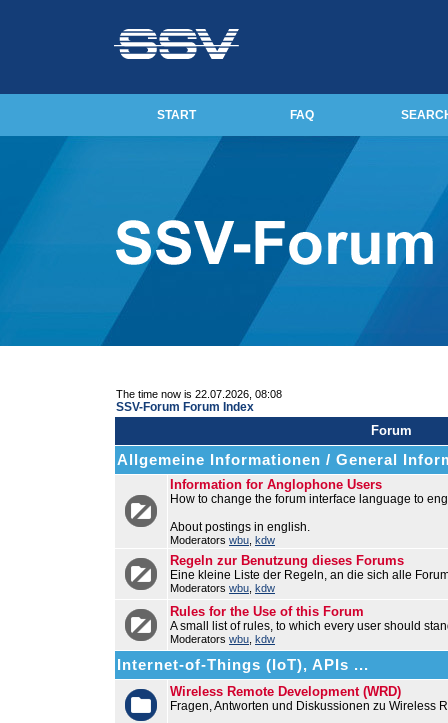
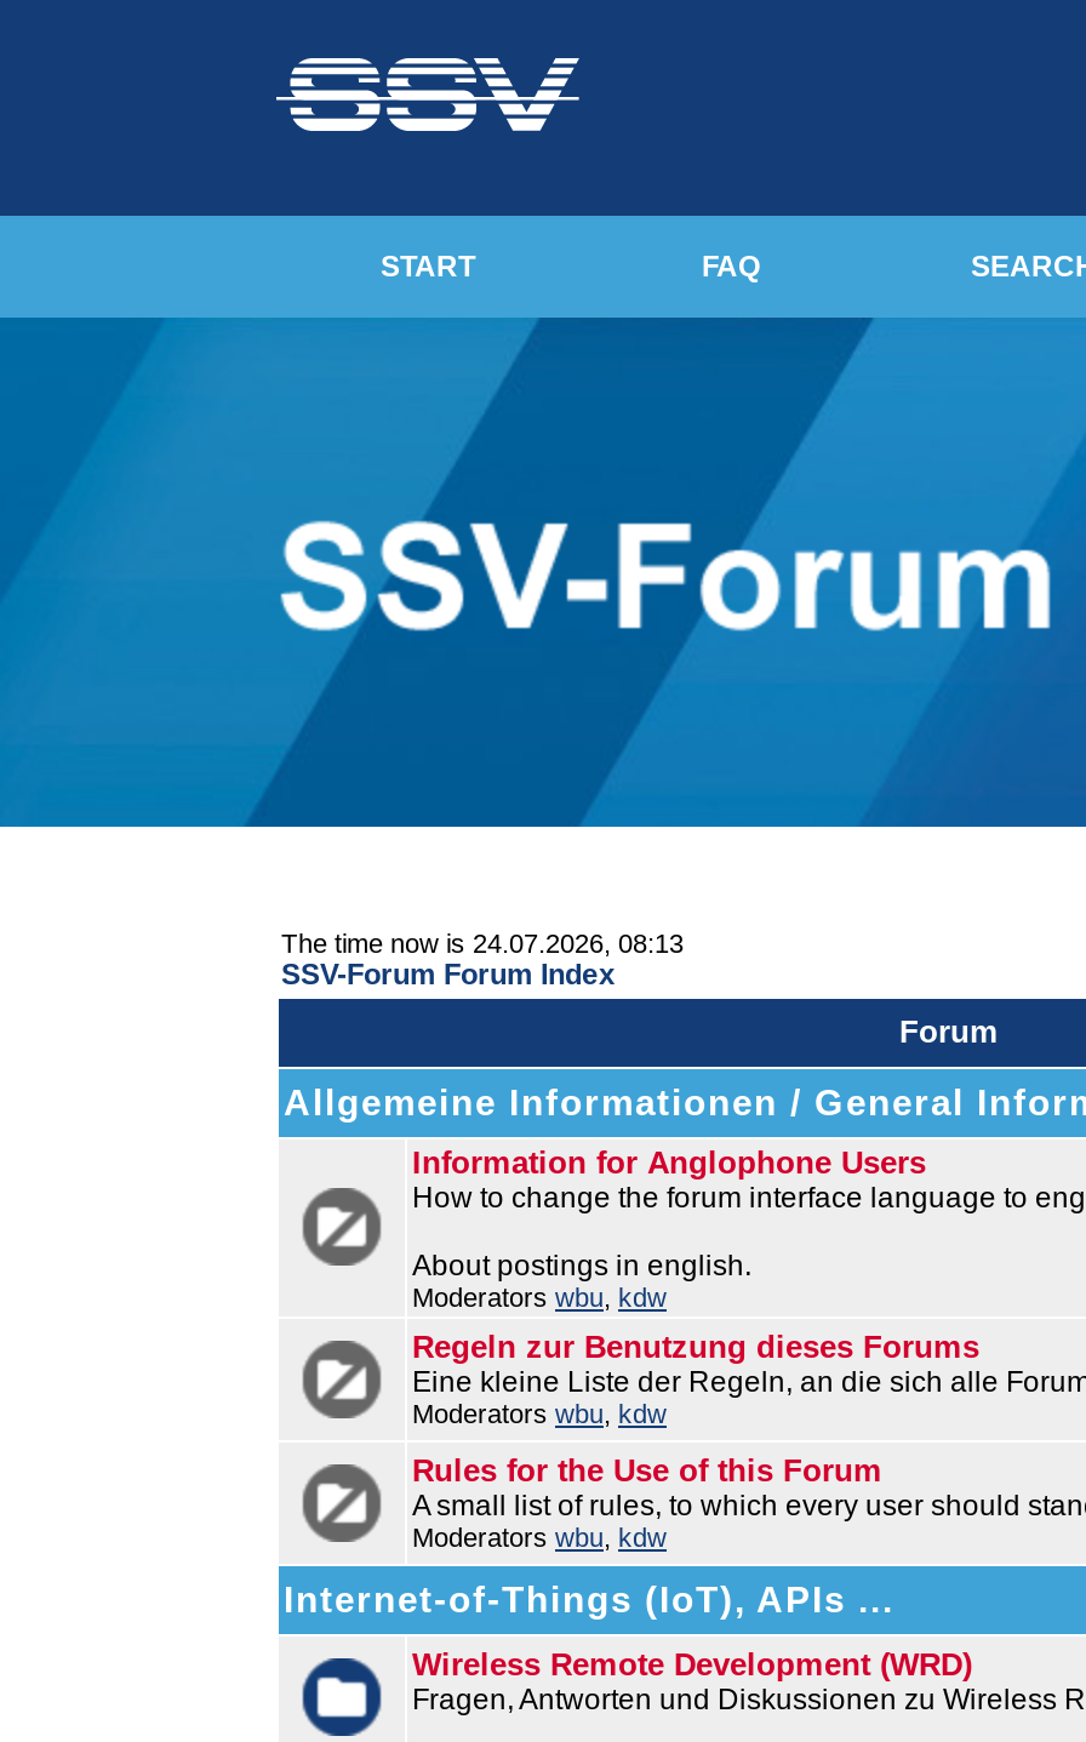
- The time now is 22.07.2026, 08:08
+ The time now is 24.07.2026, 08:13
